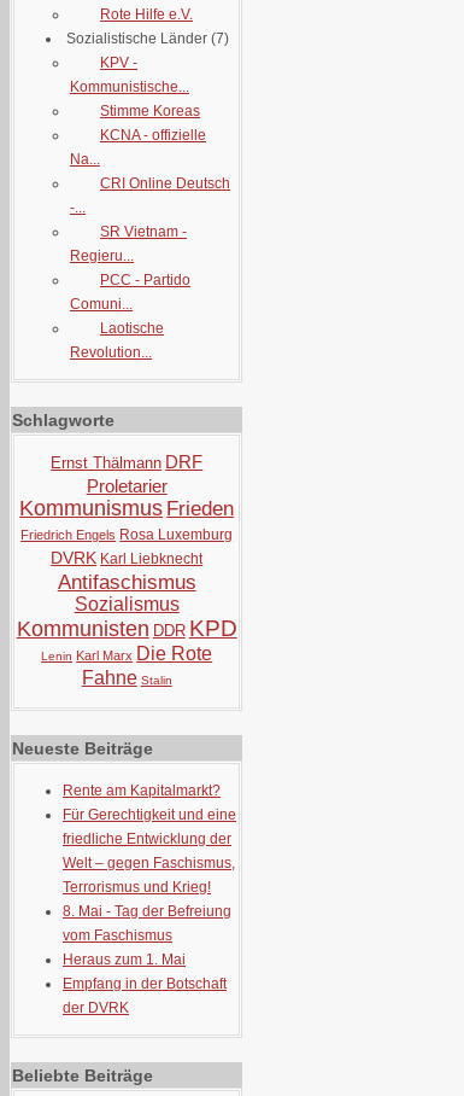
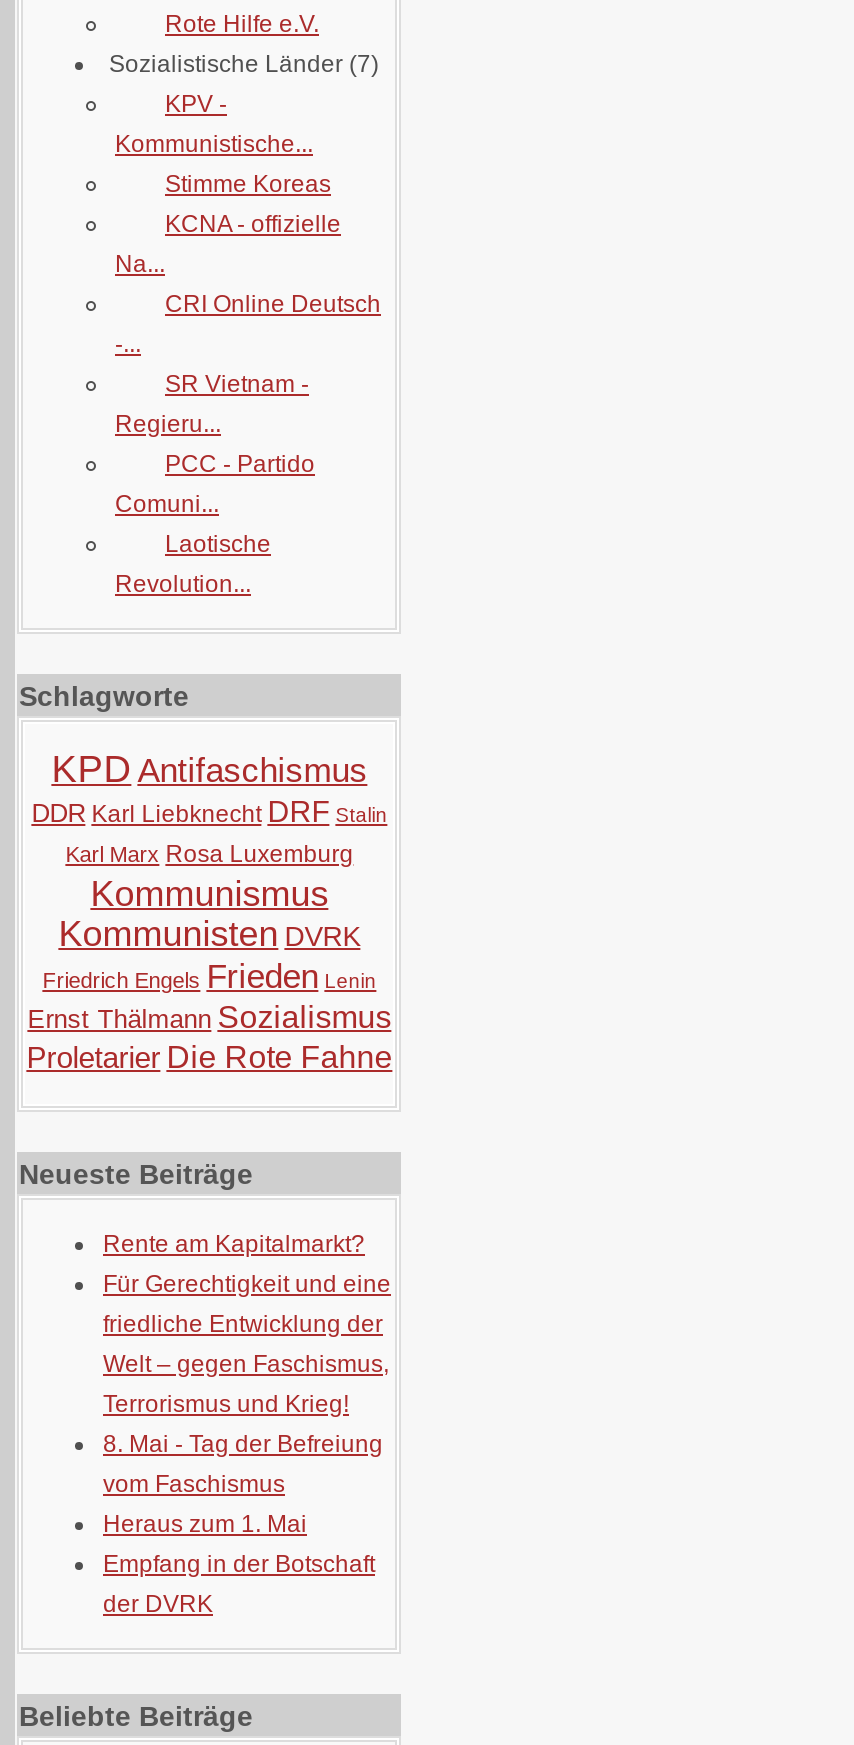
- Ernst Thälmann DRF
- Proletarier
- Kommunismus Frieden
- Friedrich Engels Rosa Luxemburg
- DVRK Karl Liebknecht
- Antifaschismus
- Sozialismus
- Kommunisten DDR KPD
- Lenin Karl Marx Die Rote
- Fahne Stalin
+ KPD Antifaschismus
+ DDR Karl Liebknecht DRF Stalin
+ Karl Marx Rosa Luxemburg
+ Kommunismus
+ Kommunisten DVRK
+ Friedrich Engels Frieden Lenin
+ Ernst Thälmann Sozialismus
+ Proletarier Die Rote Fahne
